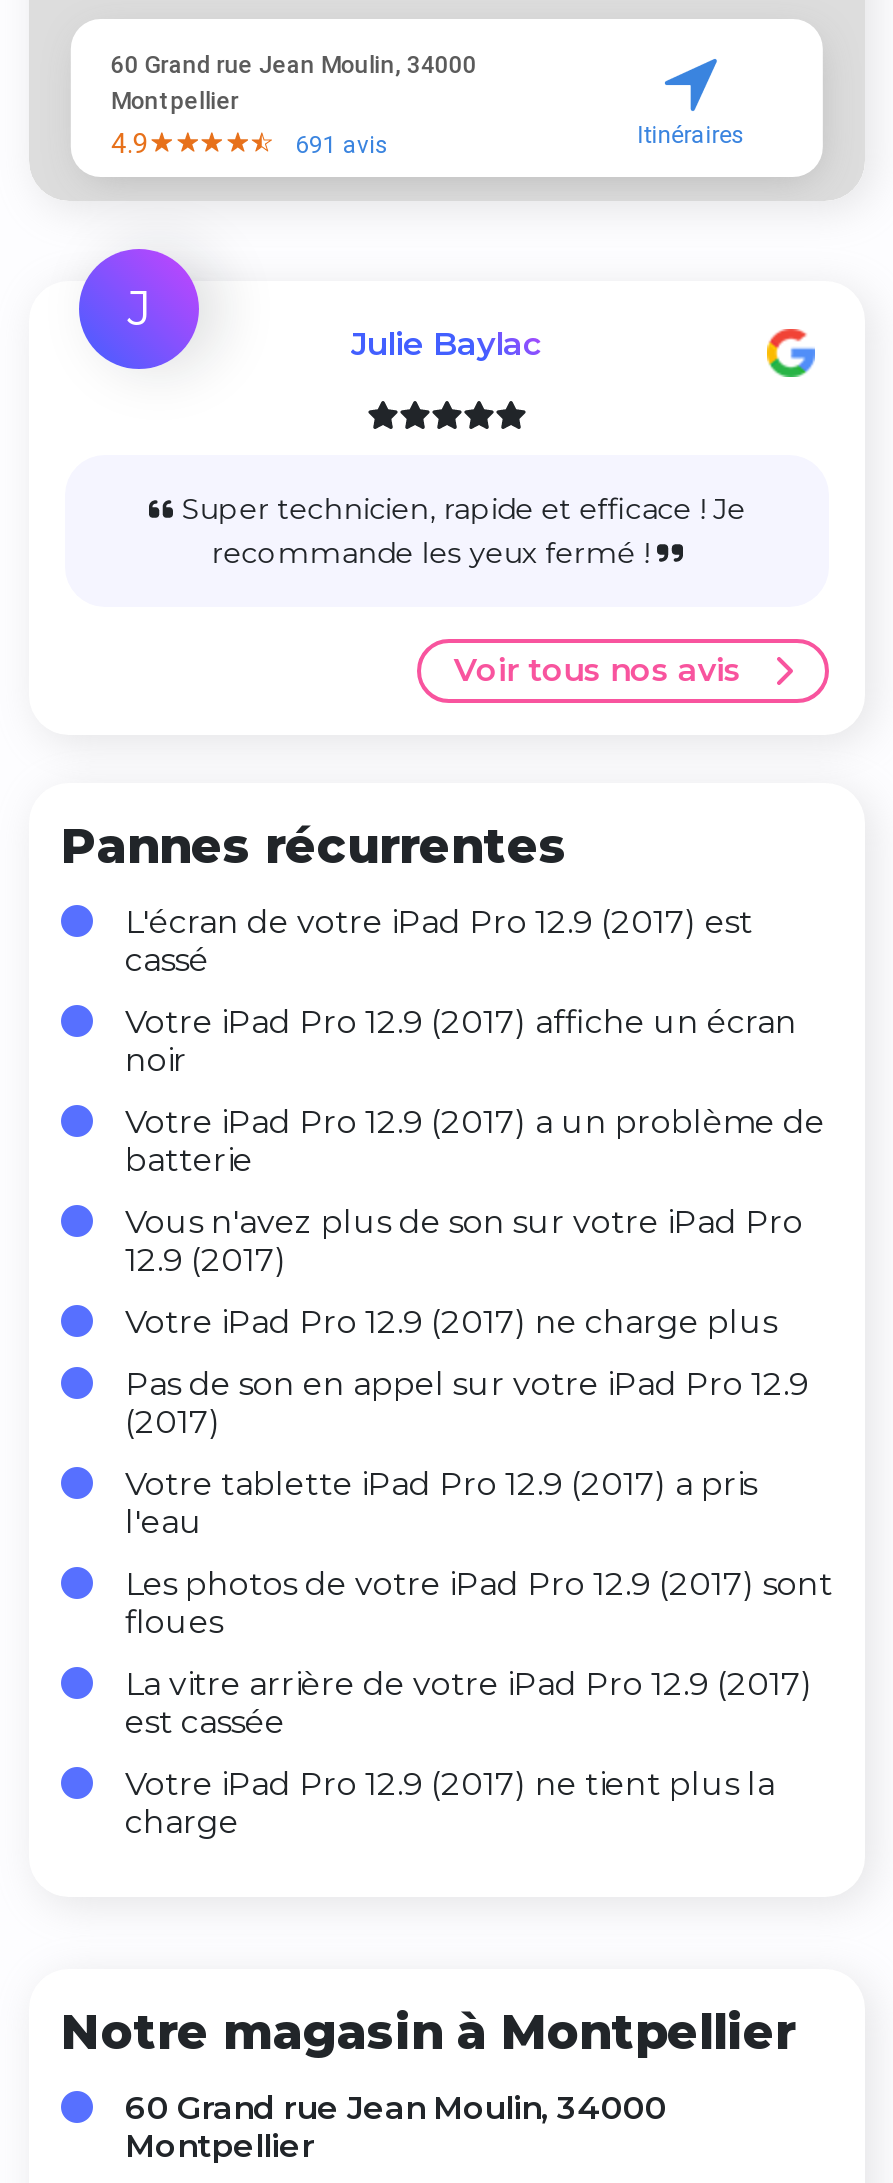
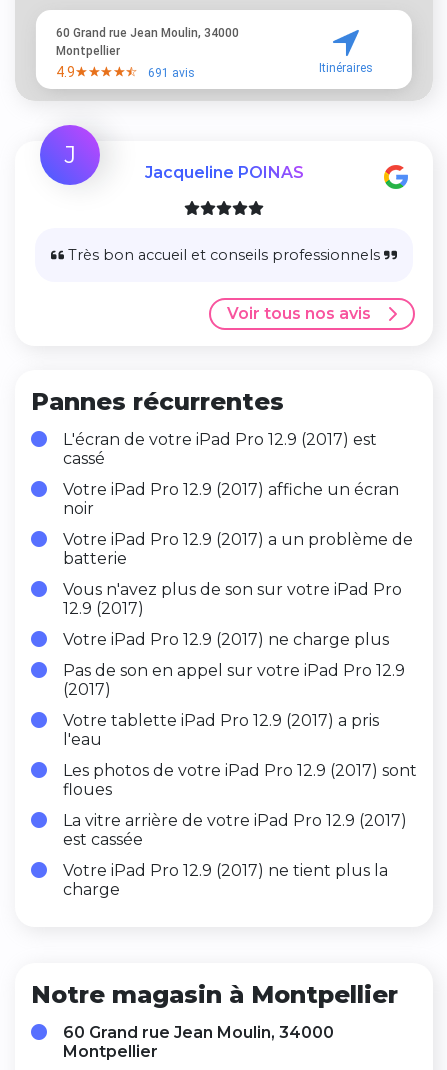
- Julie Baylac
+ Jacqueline POINAS

- Super technicien, rapide et efficace ! Je
- recommande les yeux fermé !
+ Très bon accueil et conseils professionnels
